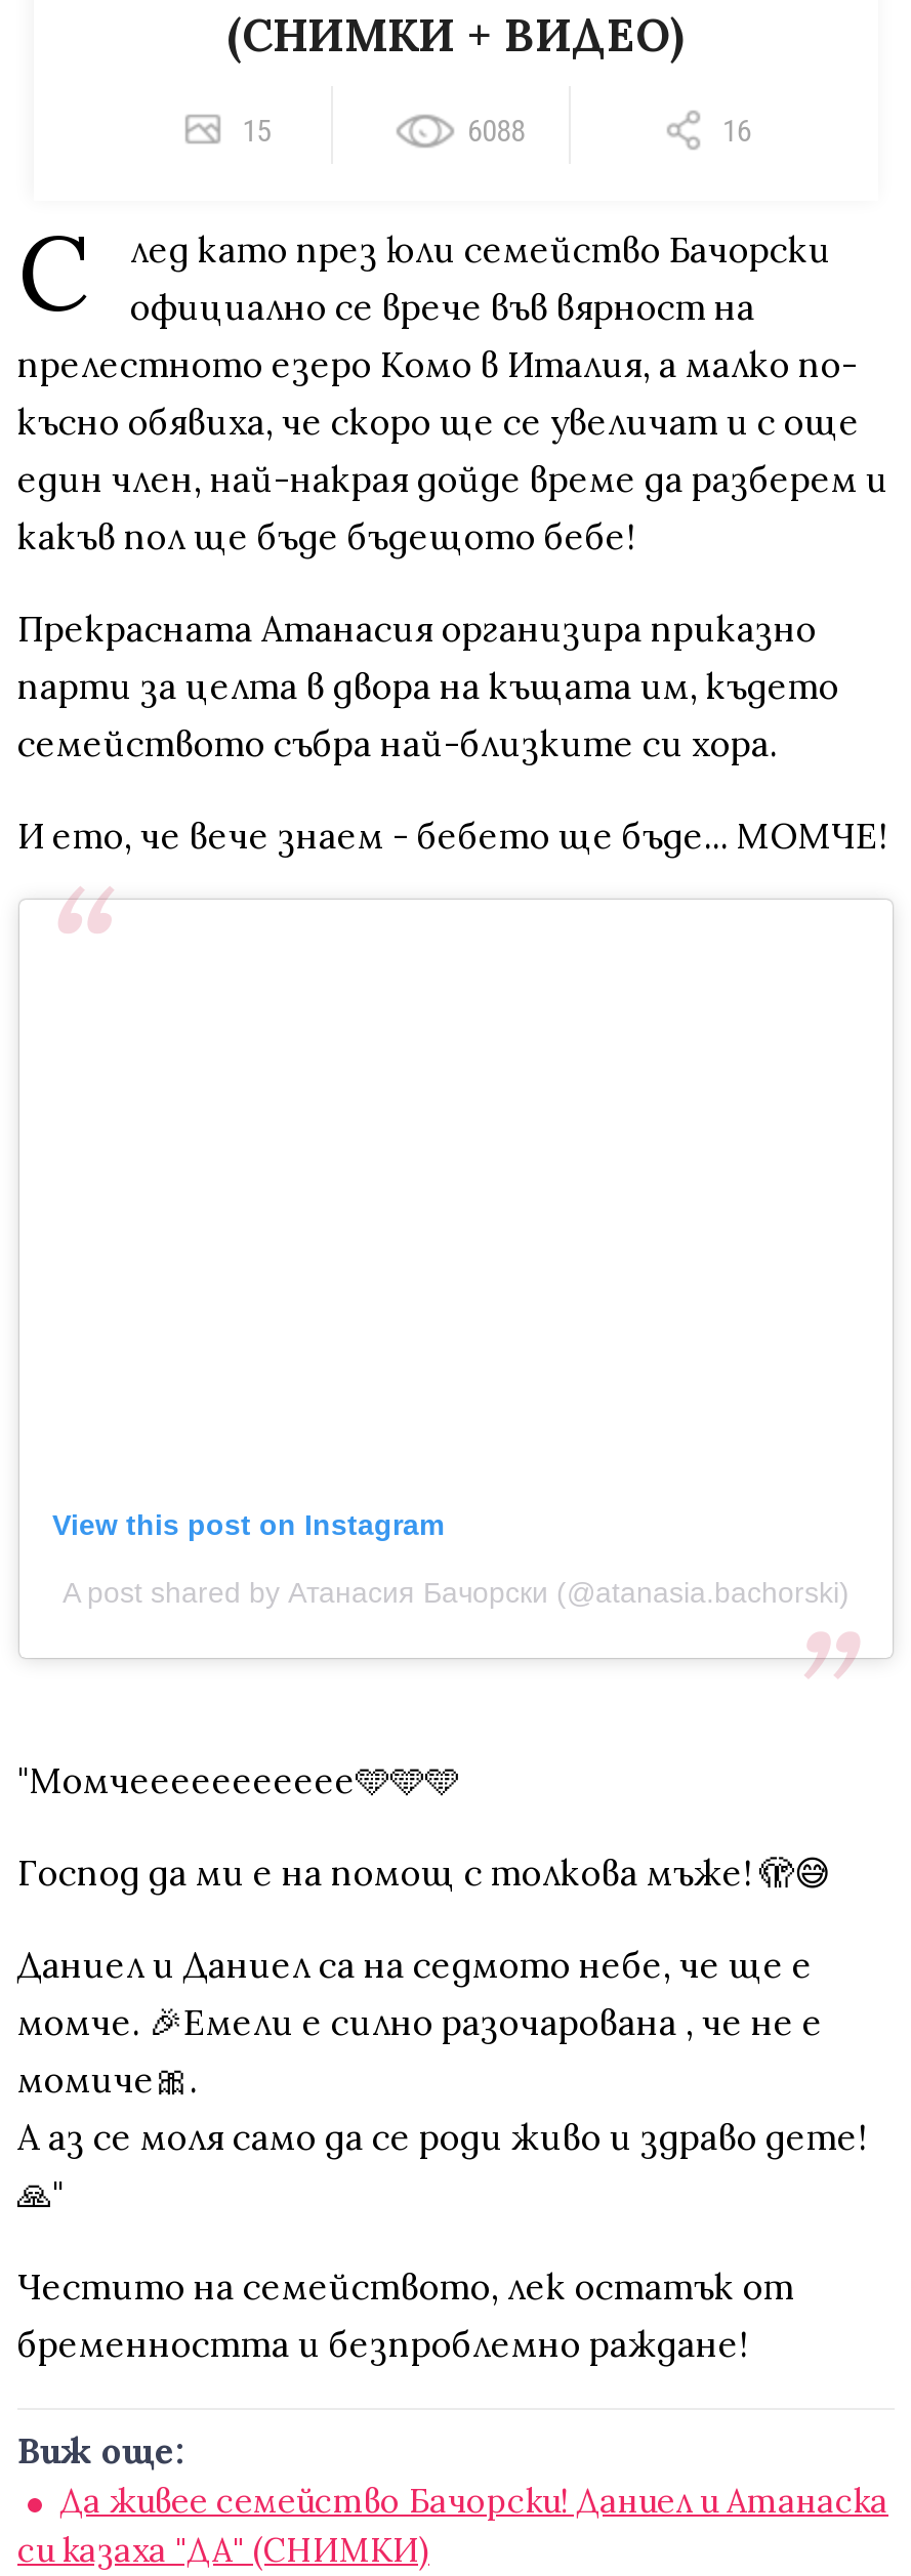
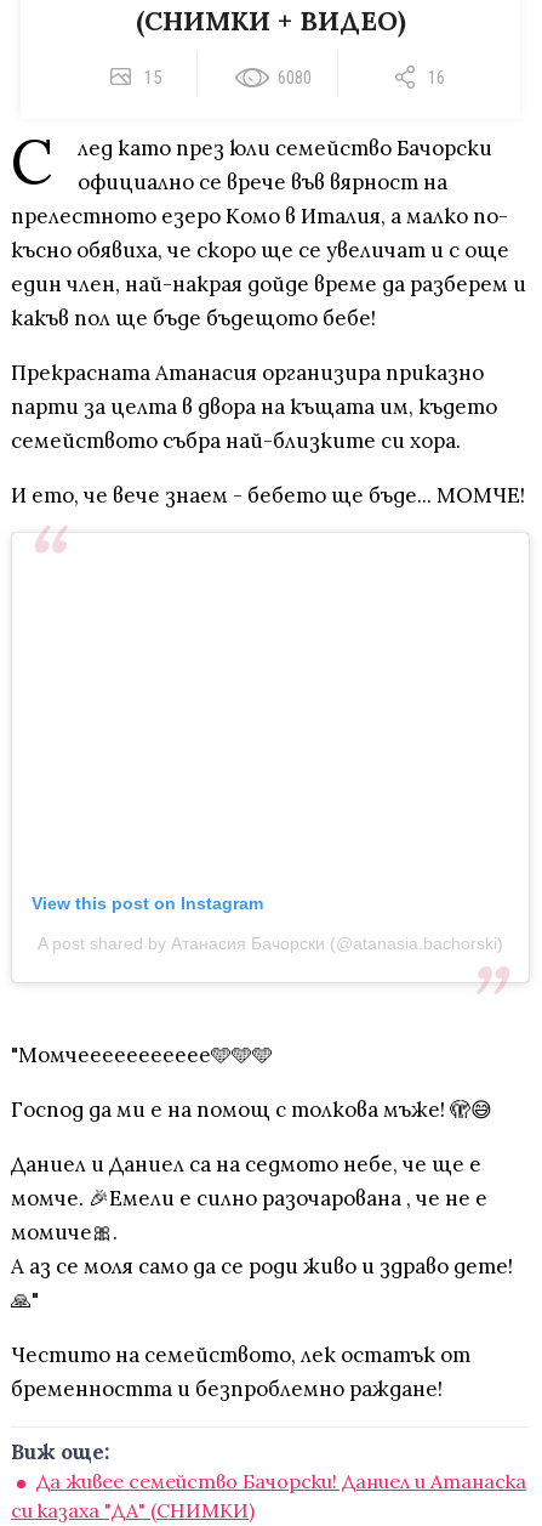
- 6088
+ 6080
